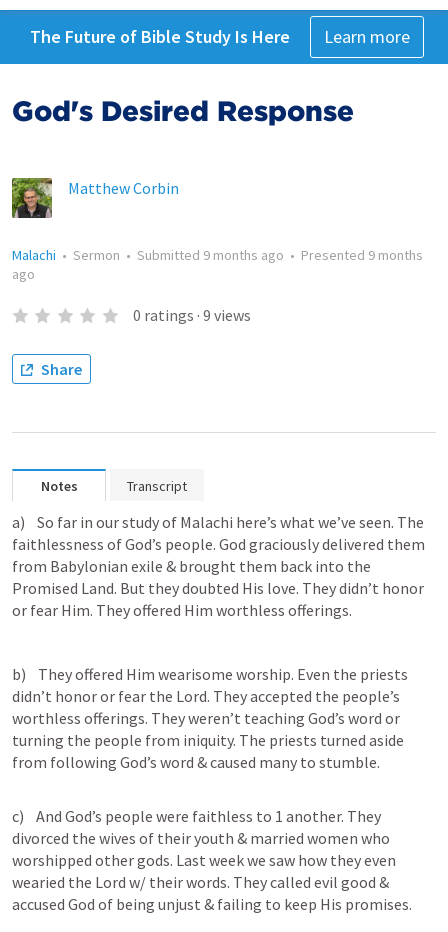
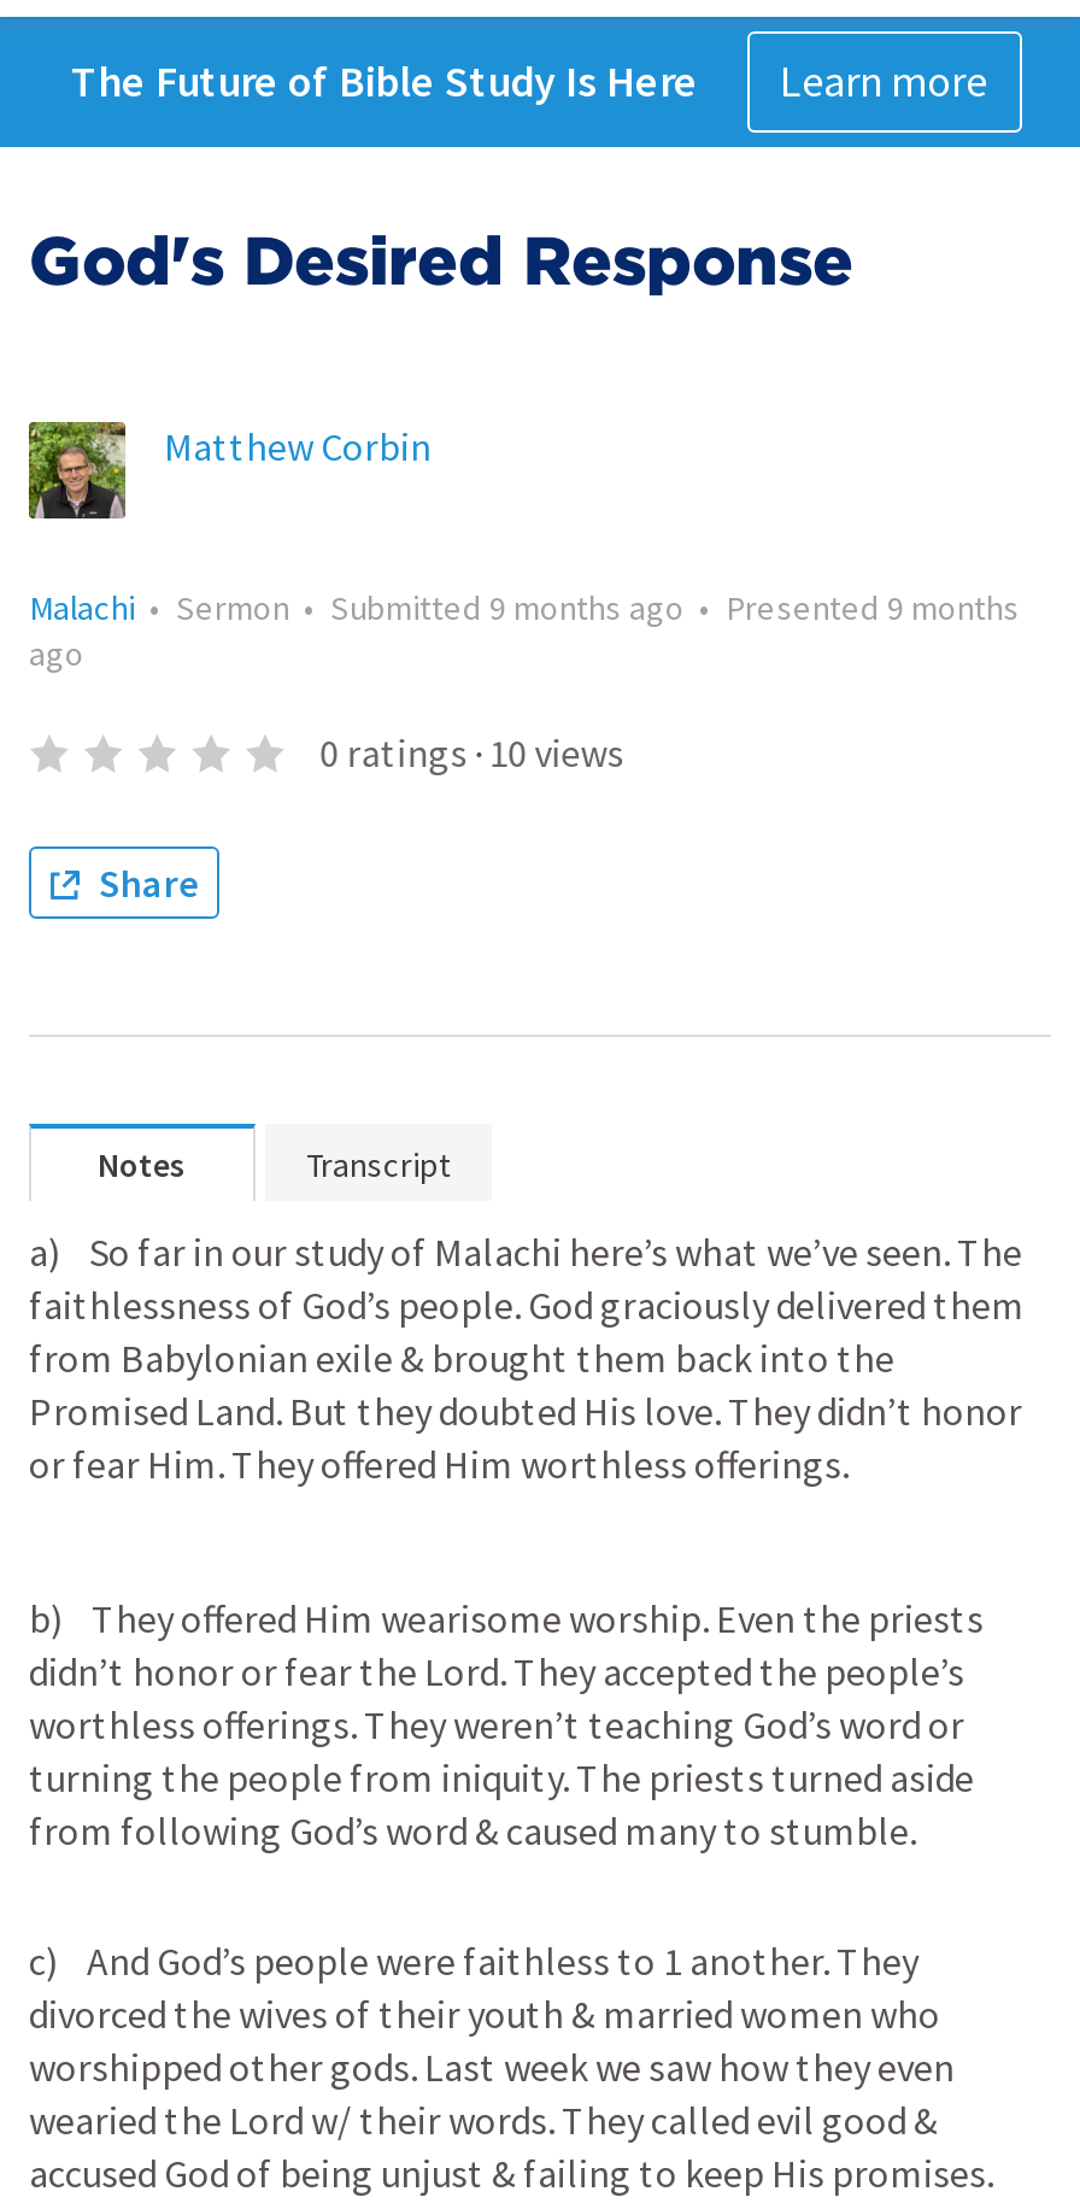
- 0 ratings · 9 views
+ 0 ratings · 10 views
